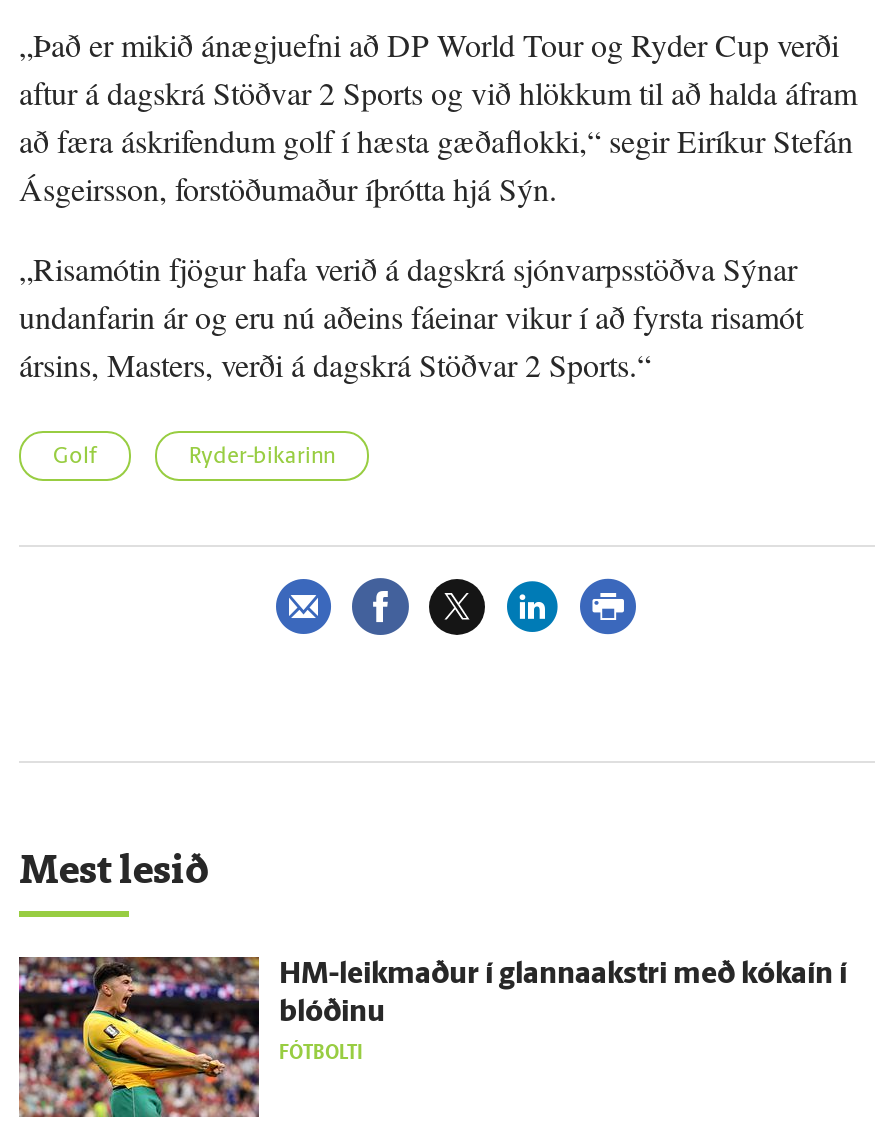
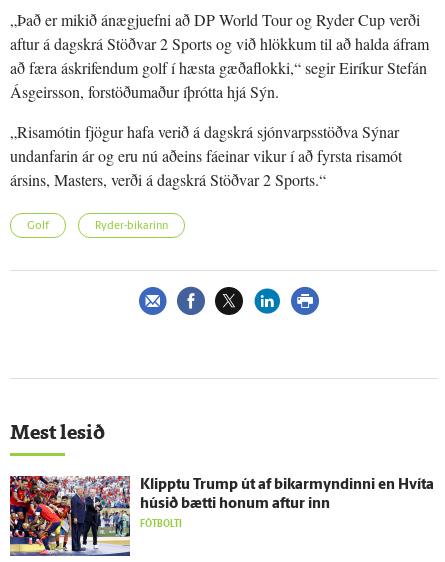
- [image]
- HM-leikmaður í glannaakstri með kókaín í
- blóðinu
+ [image]
+ Klipptu Trump út af bikarmyndinni en Hvíta
+ húsið bætti honum aftur inn
